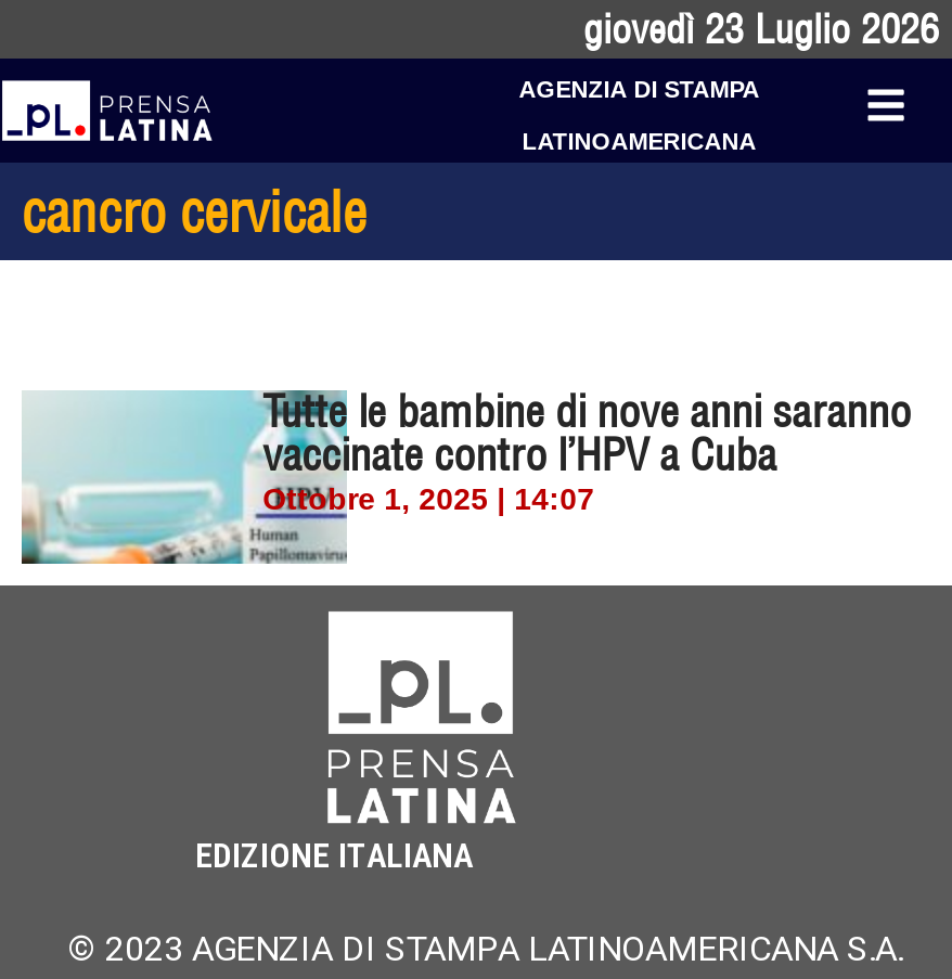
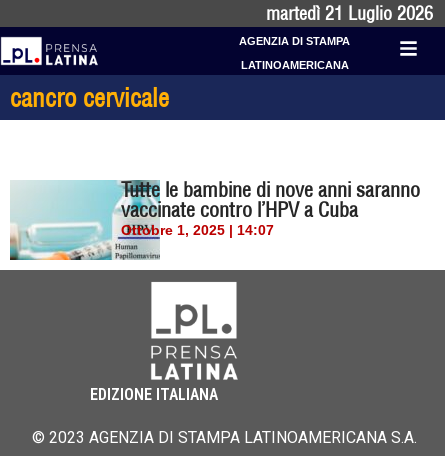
- giovedì 23 Luglio 2026
+ martedì 21 Luglio 2026
